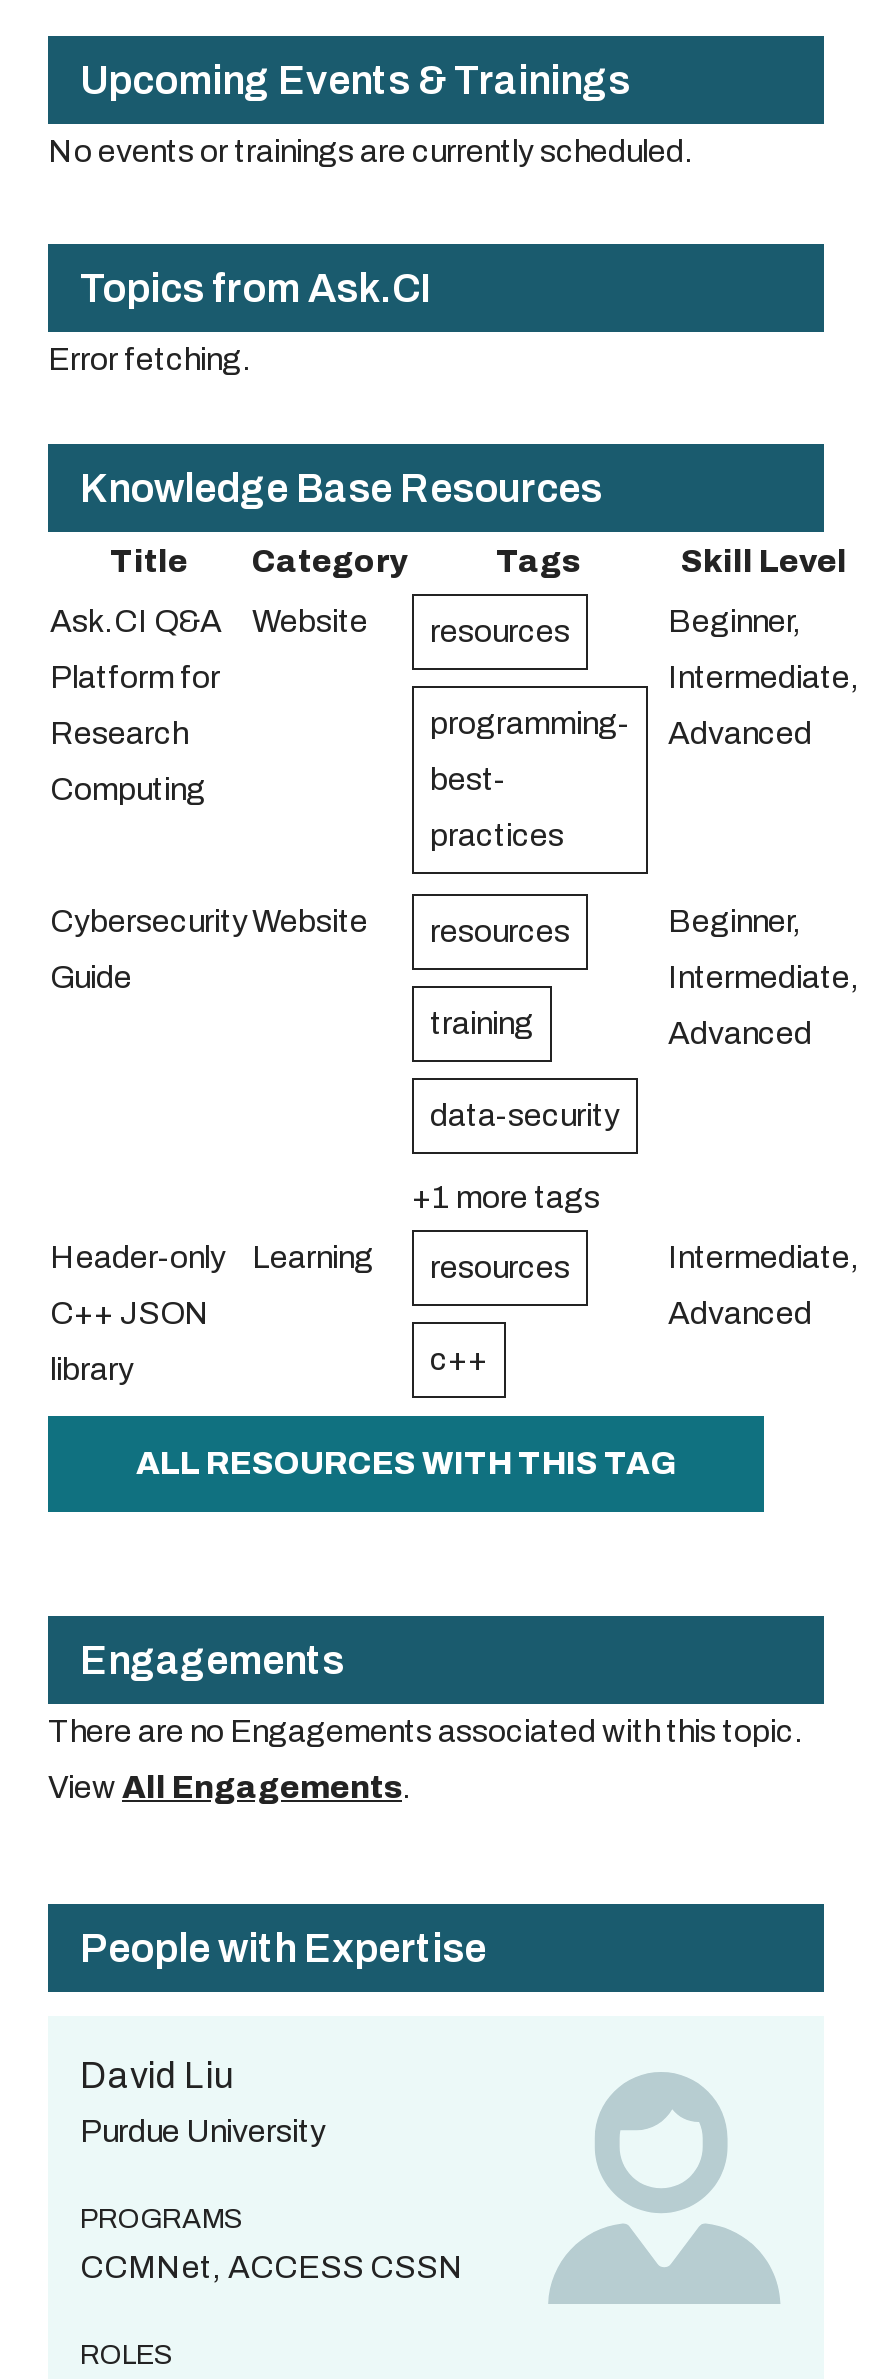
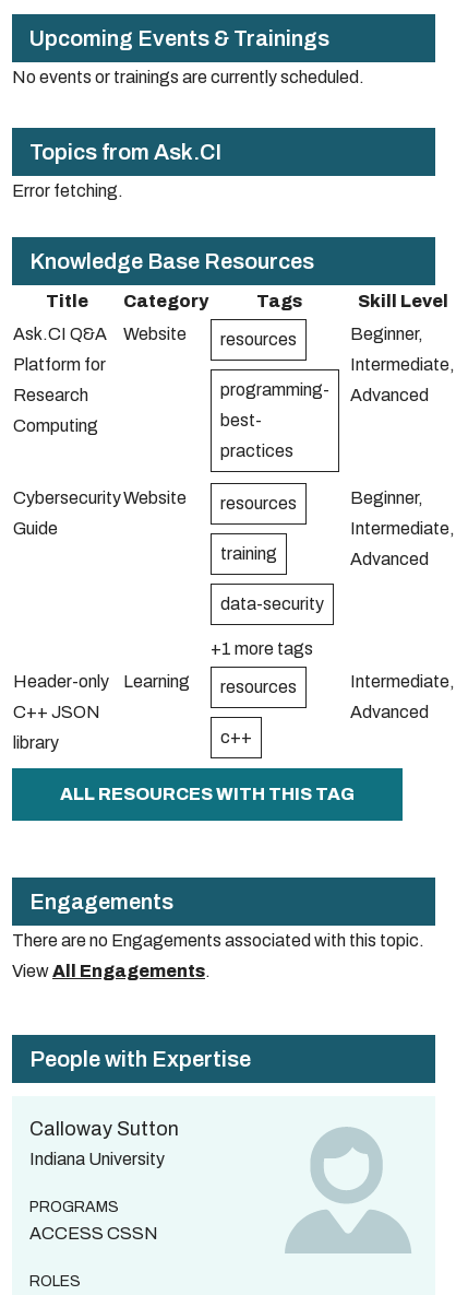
- David Liu
- Purdue University
+ Calloway Sutton
+ Indiana University

- CCMNet, ACCESS CSSN
+ ACCESS CSSN
